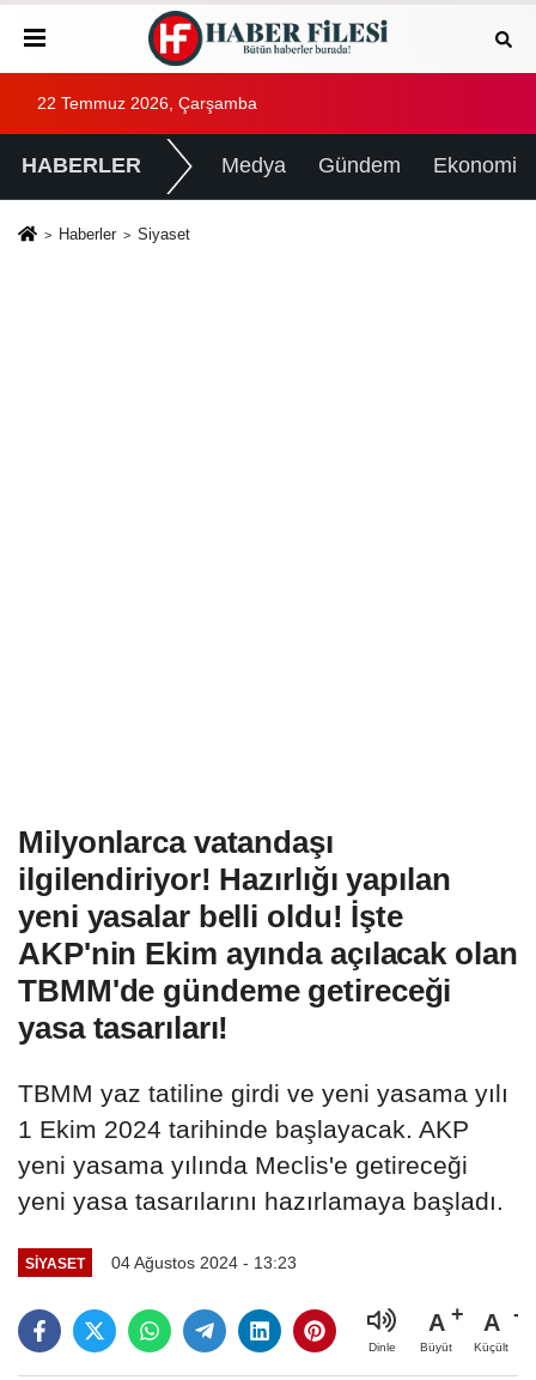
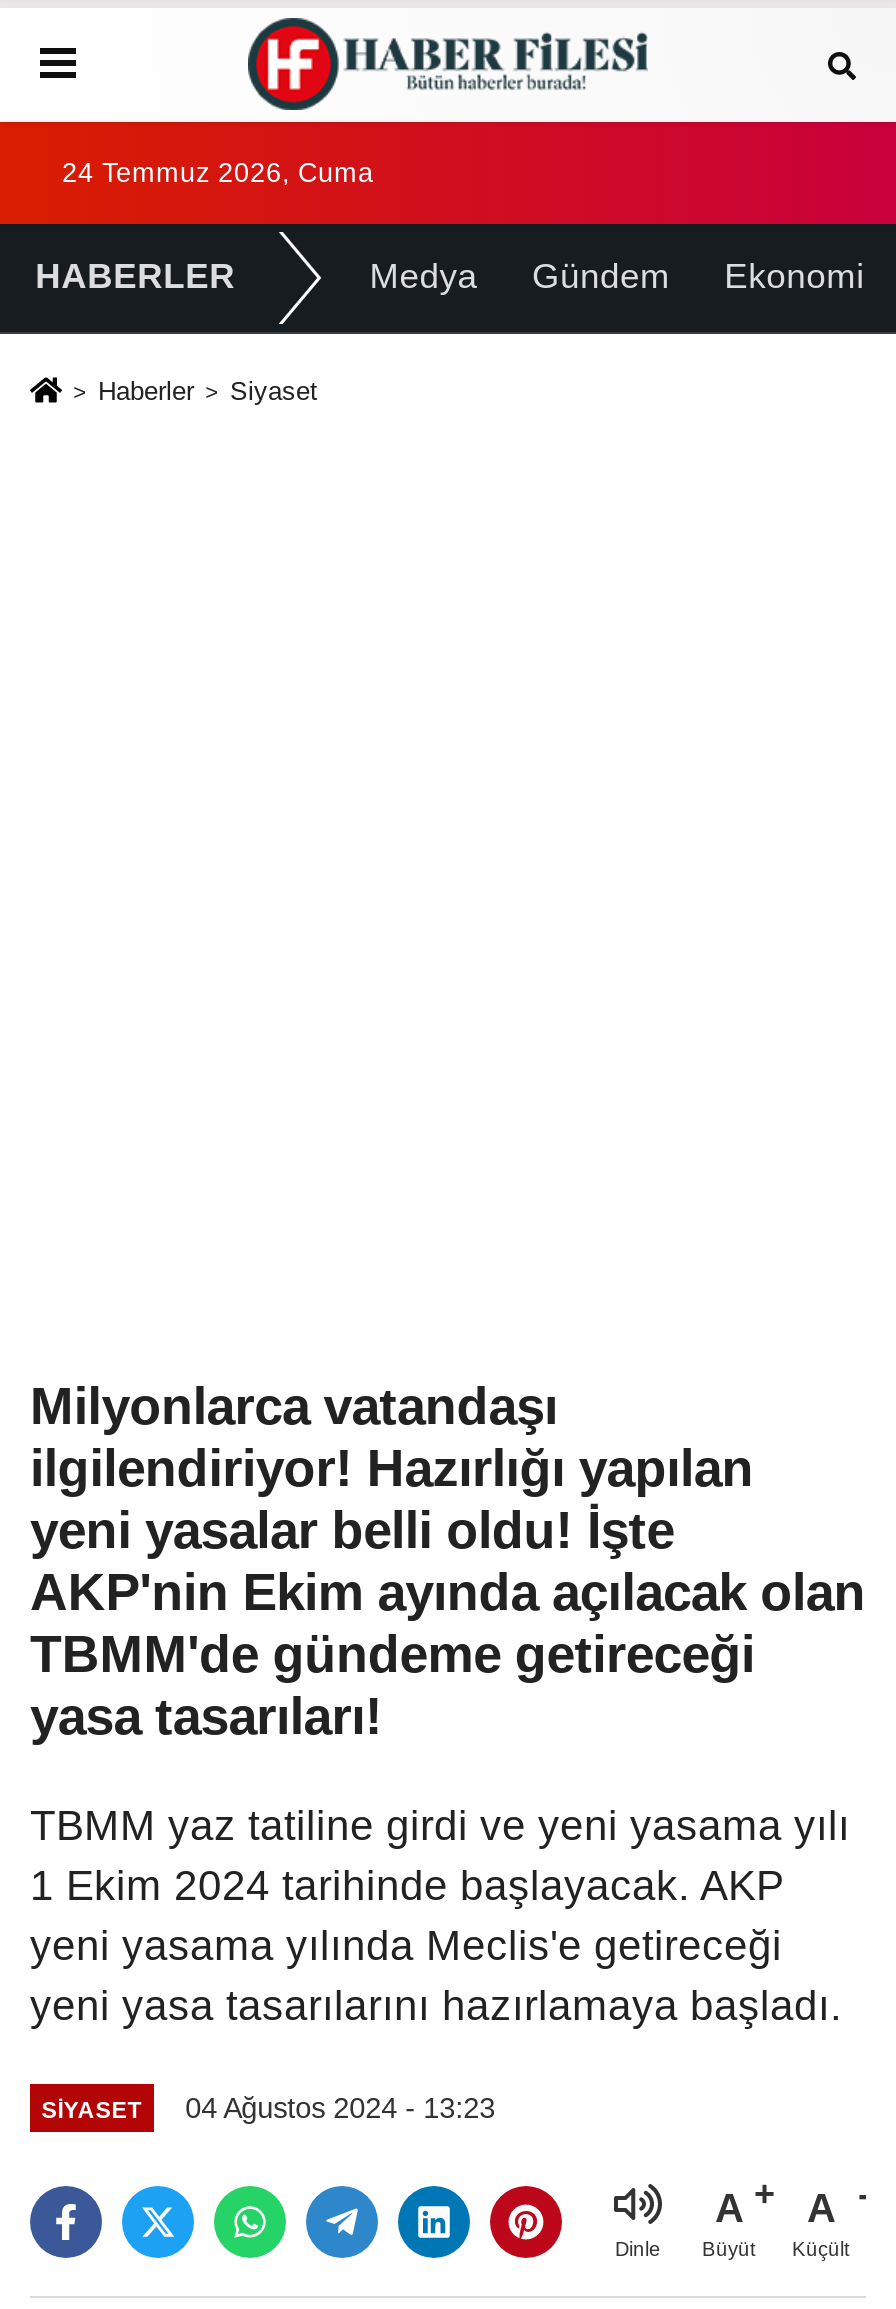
- 22 Temmuz 2026, Çarşamba
+ 24 Temmuz 2026, Cuma
